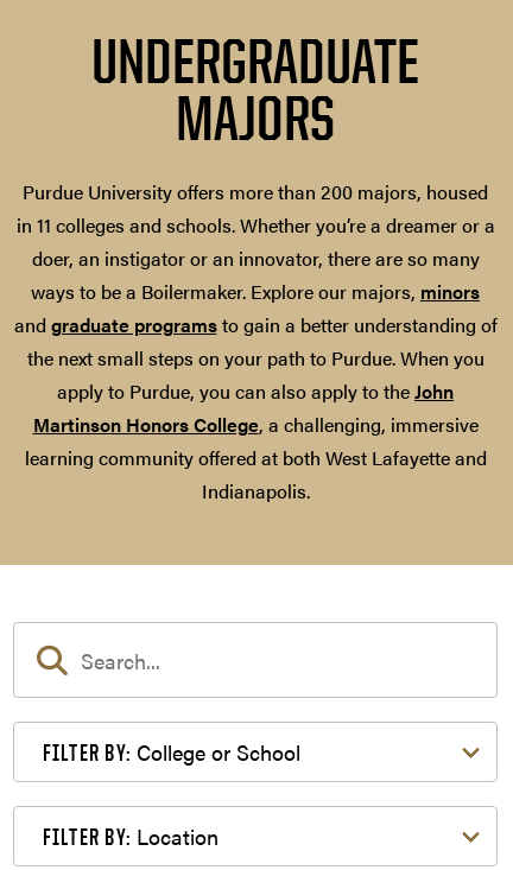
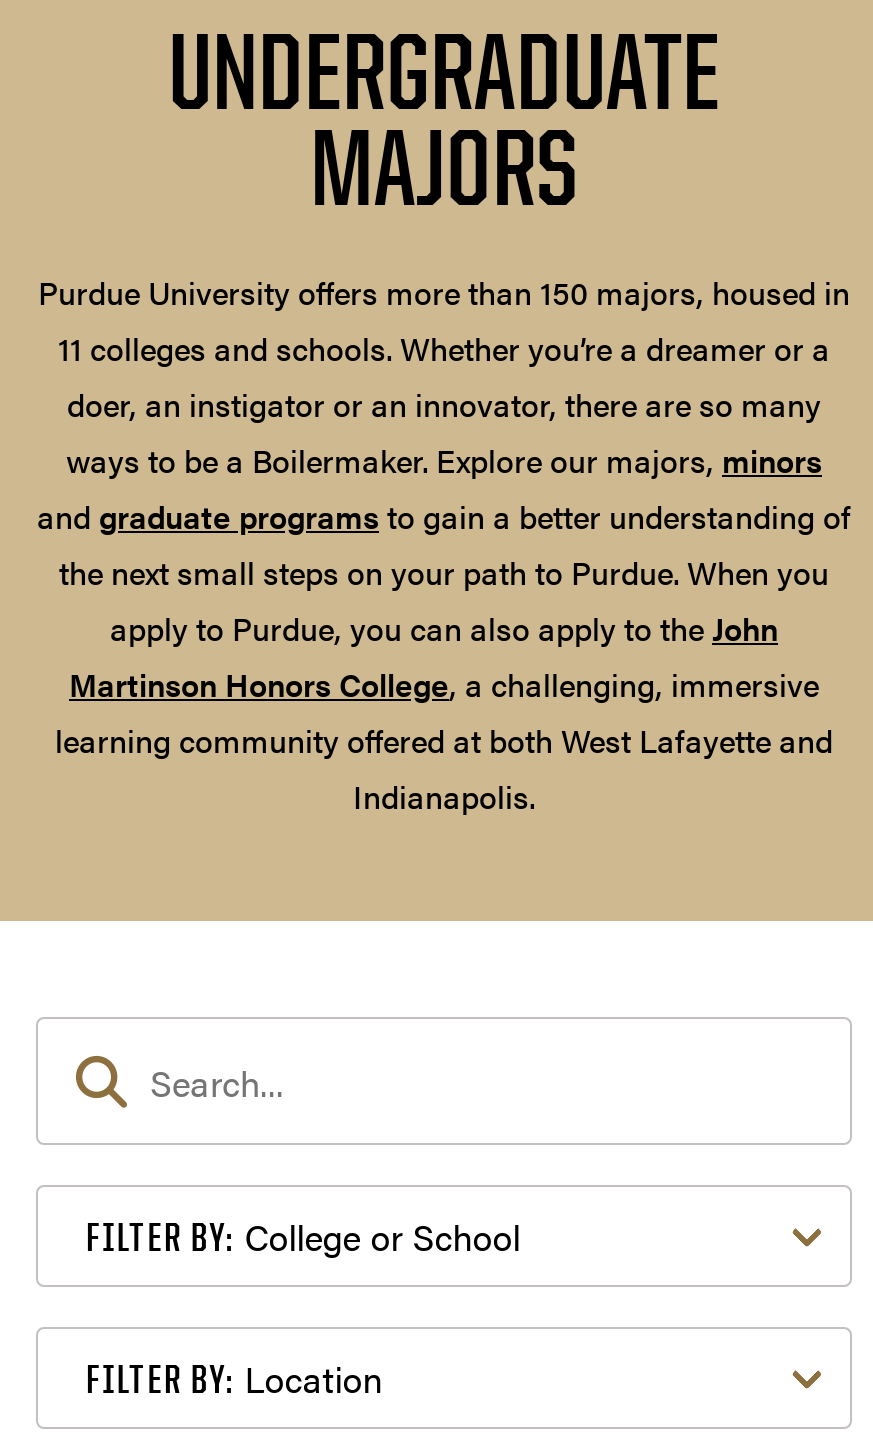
- Purdue University offers more than 200 majors, housed
- in 11 colleges and schools. Whether you’re a dreamer or a
+ Purdue University offers more than 150 majors, housed in
+ 11 colleges and schools. Whether you’re a dreamer or a
